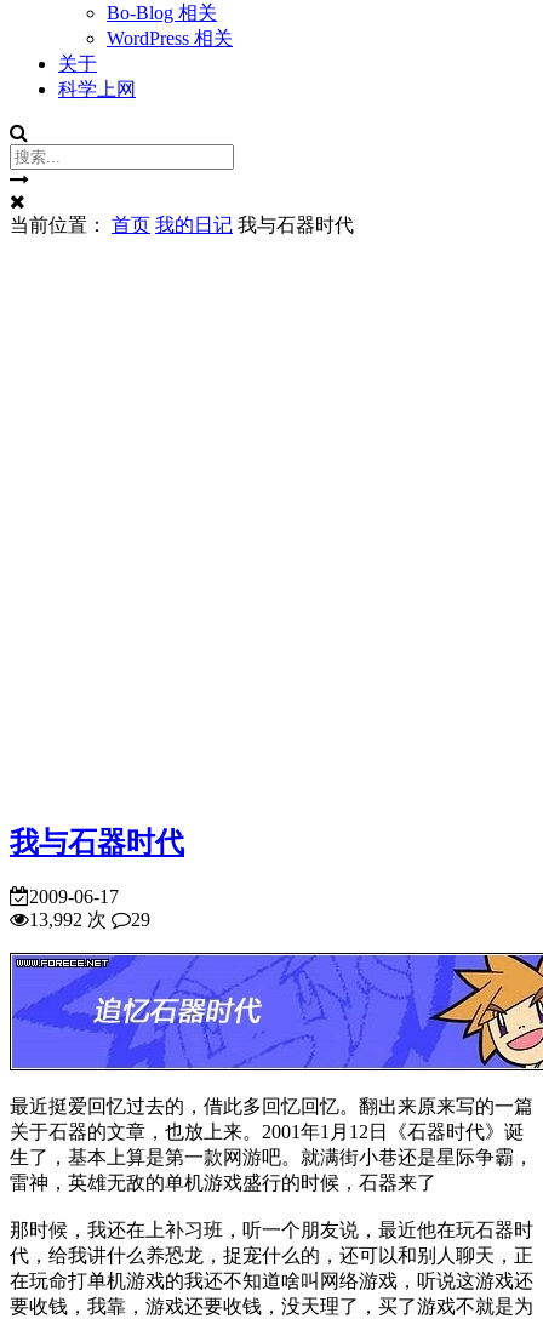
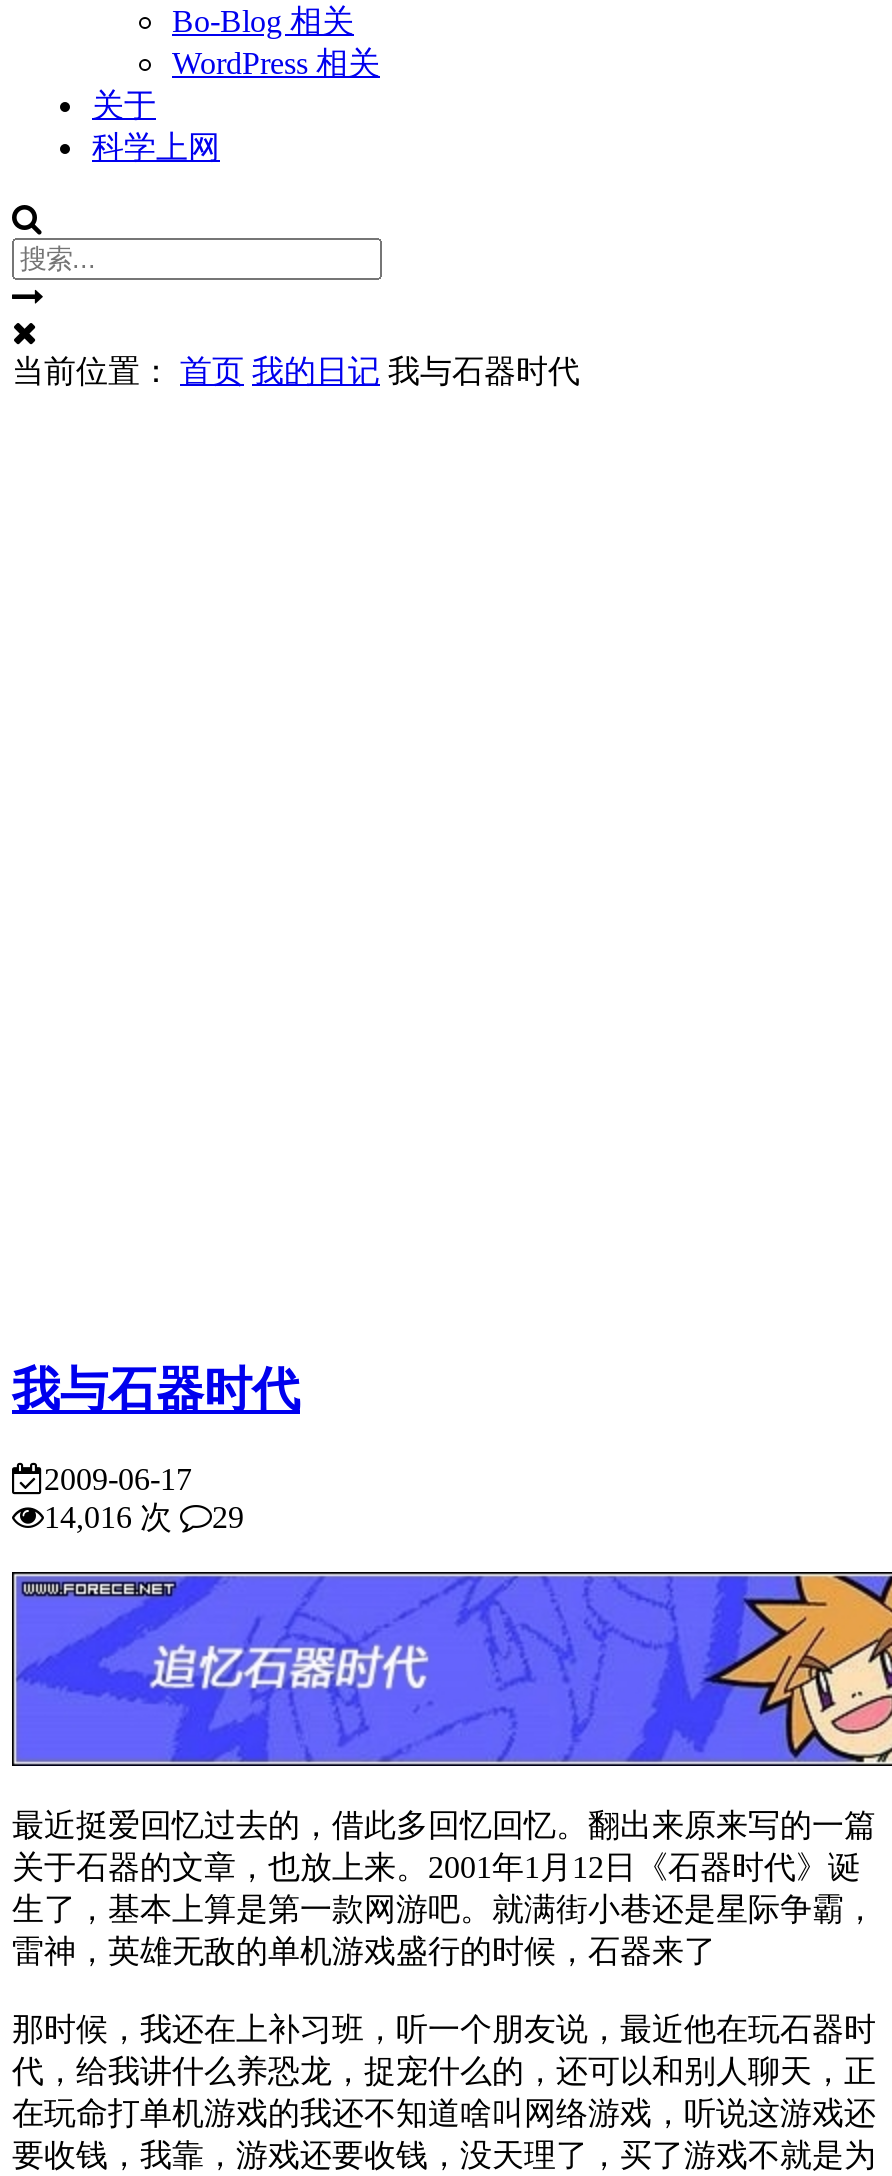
- 13,992 次 29
+ 14,016 次 29
